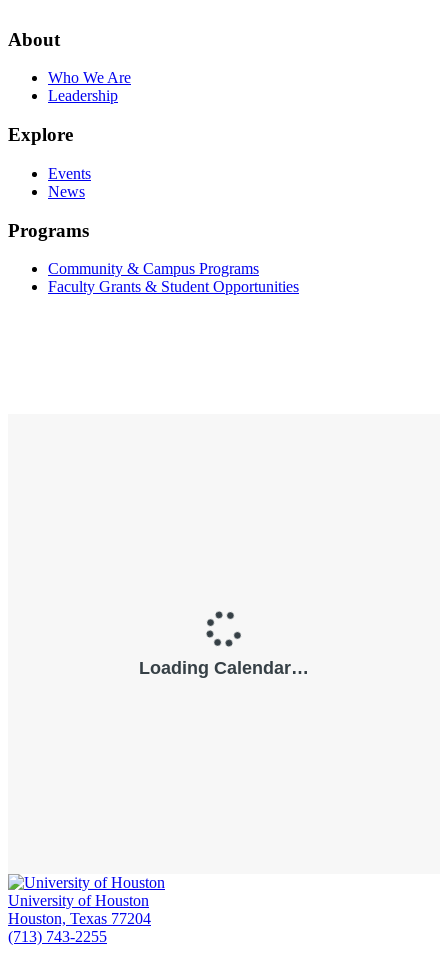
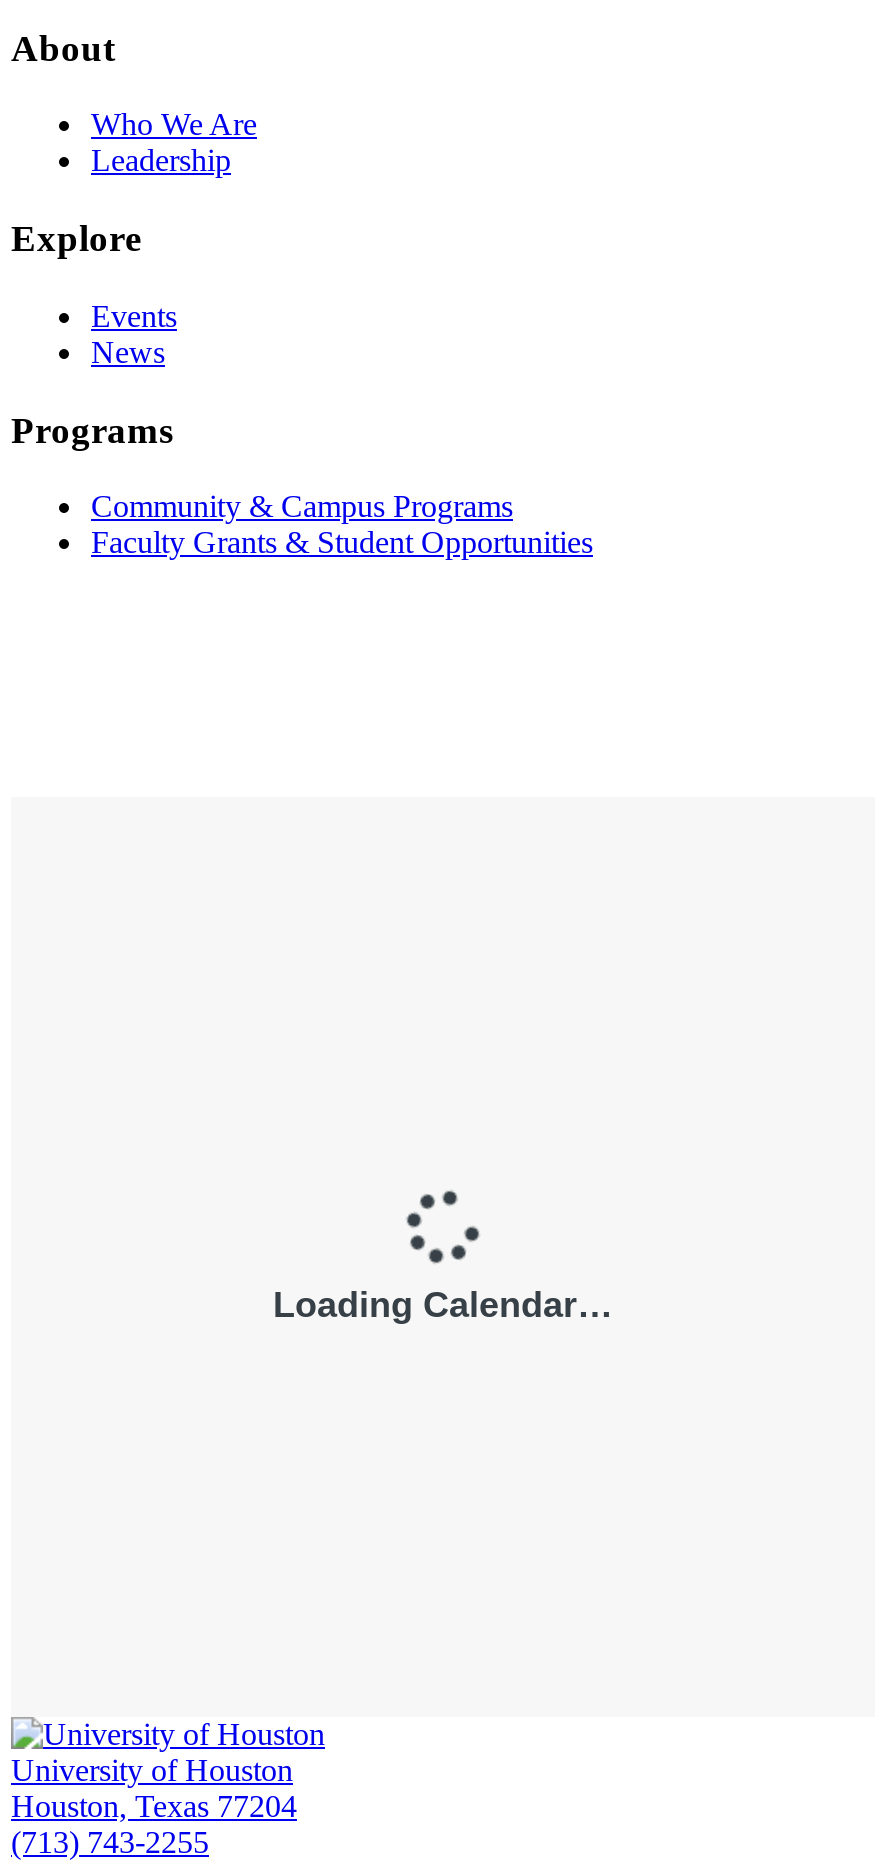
- [image]
+ [image]
